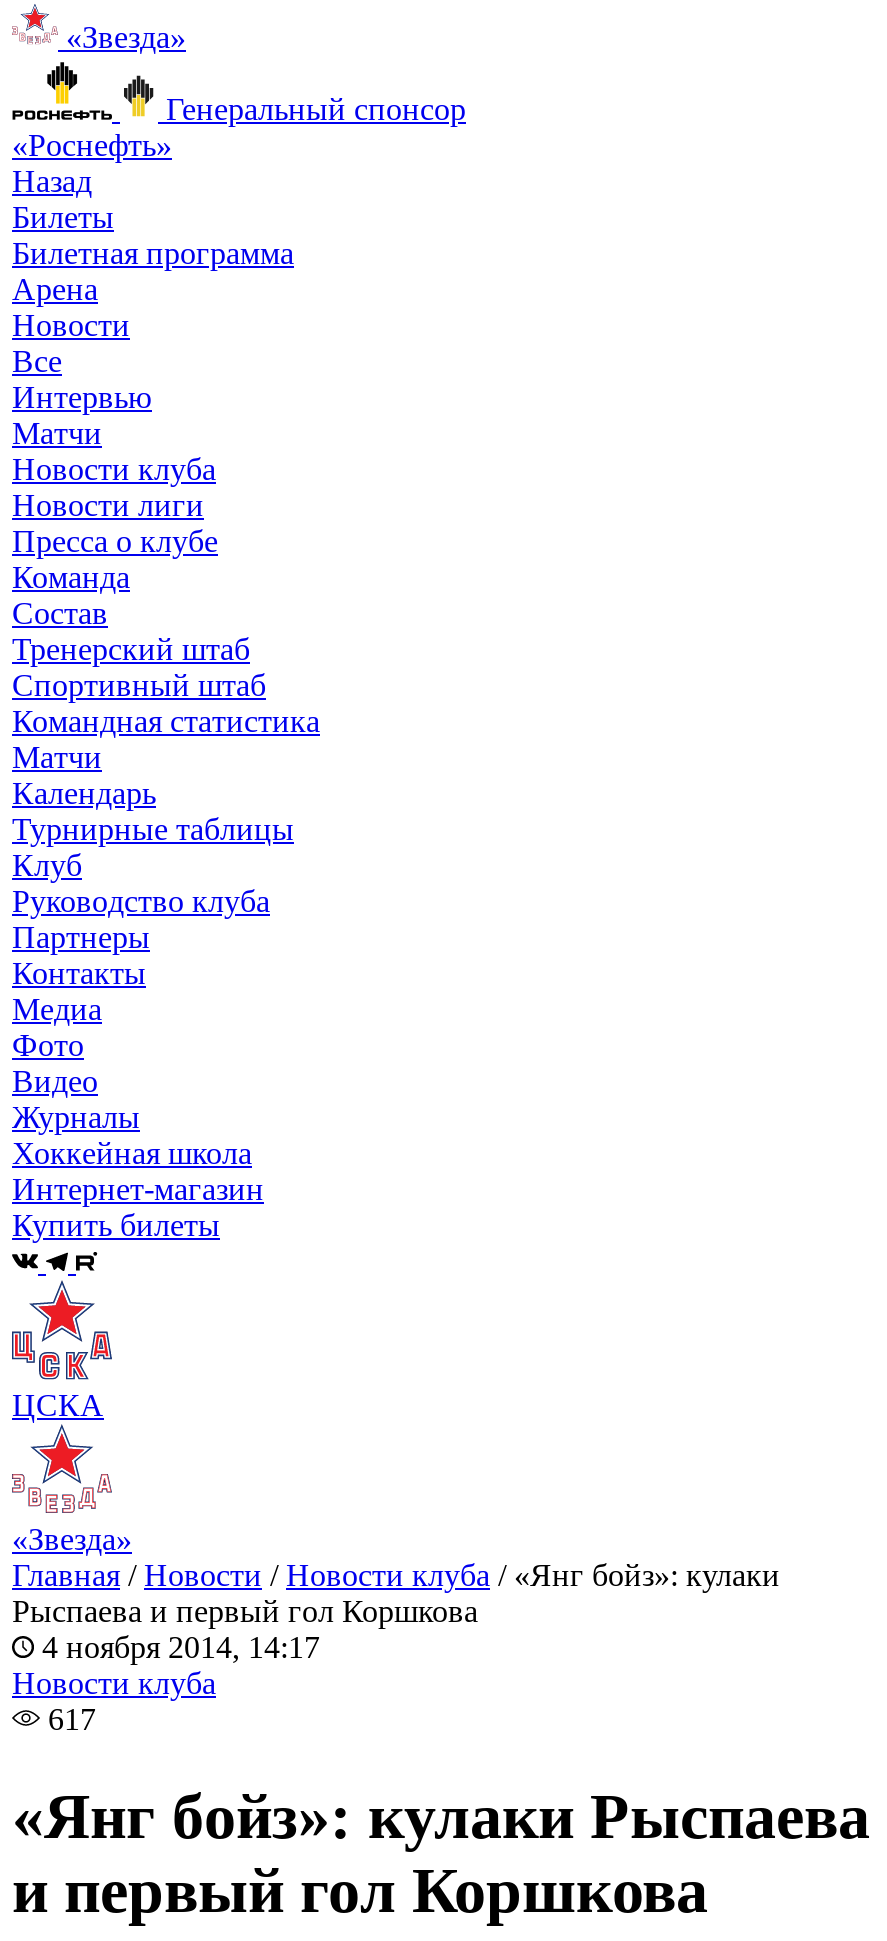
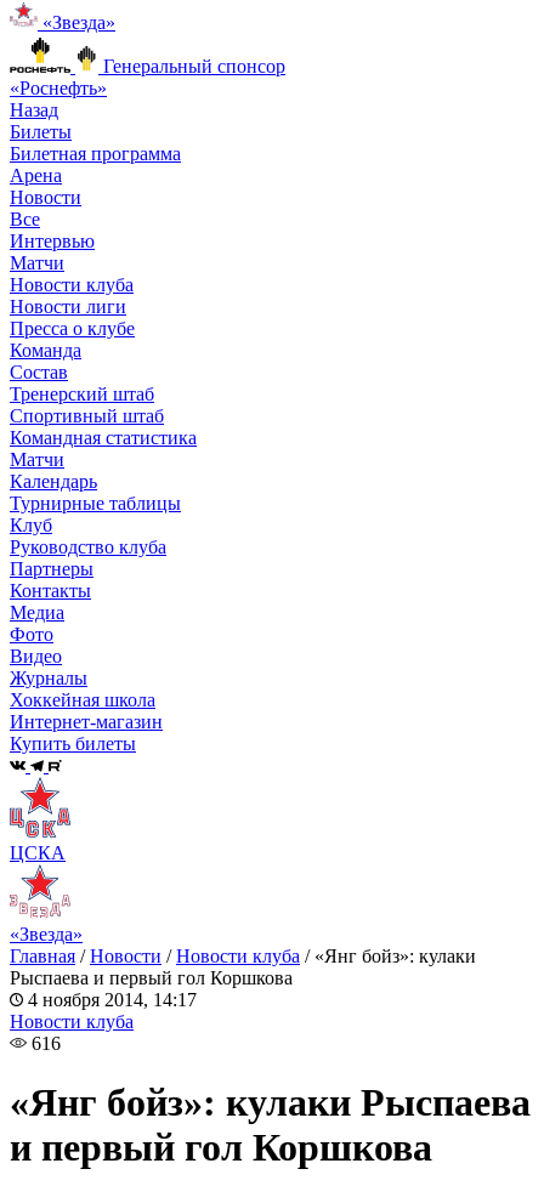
- 617
+ 616
